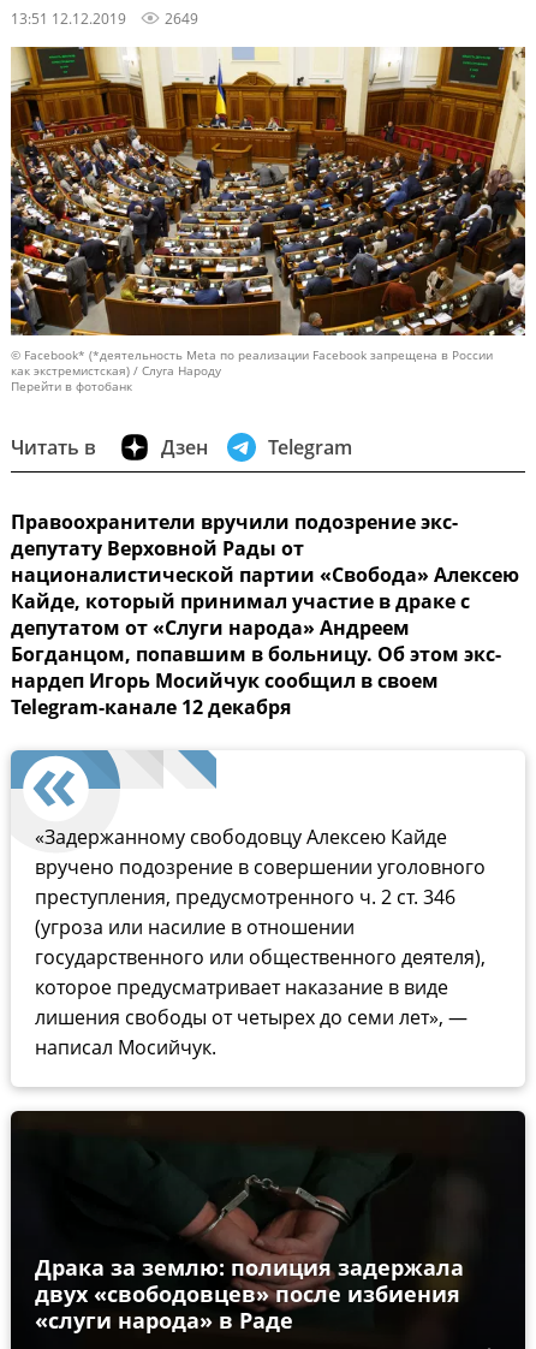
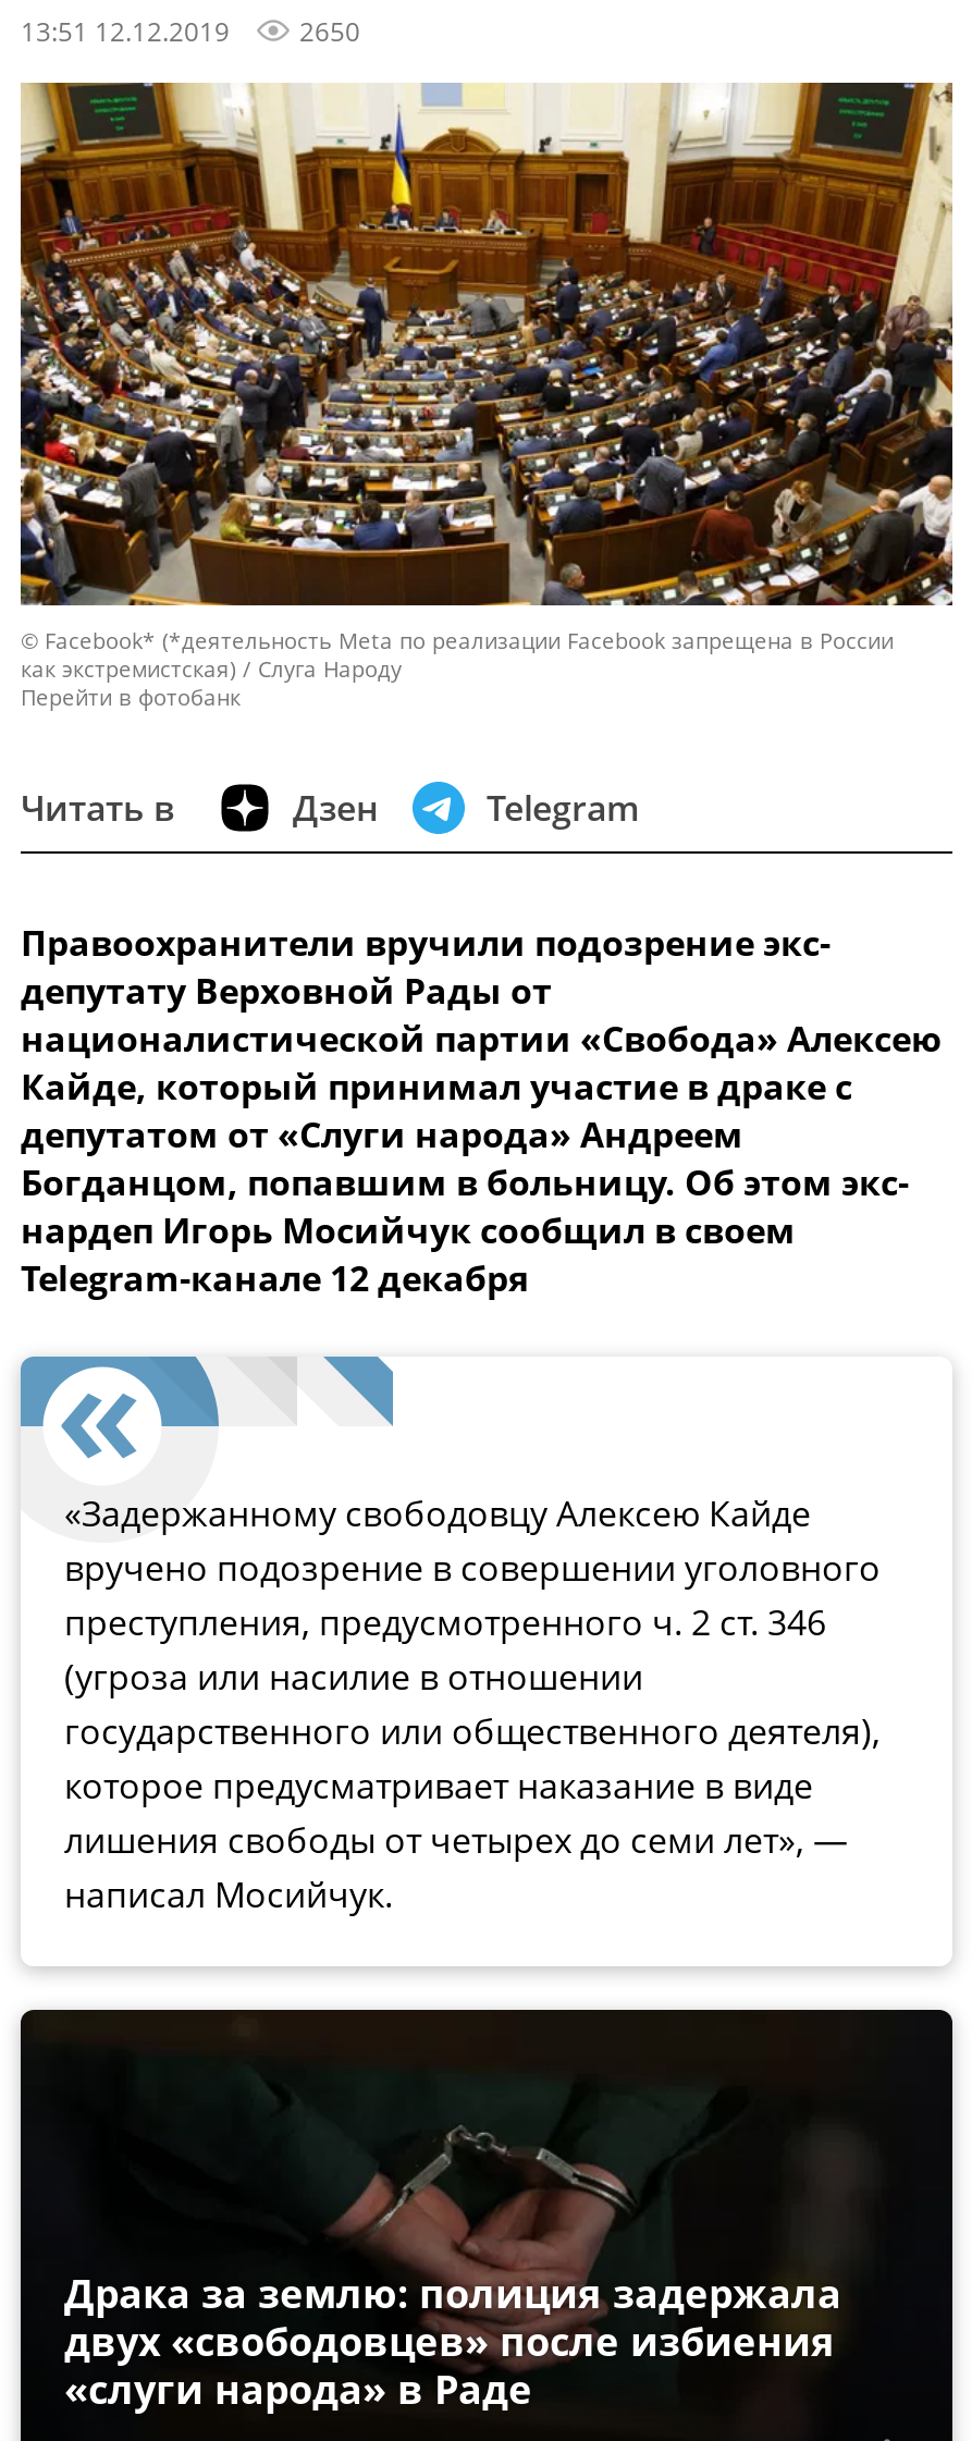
- 13:51 12.12.2019 2649
+ 13:51 12.12.2019 2650
